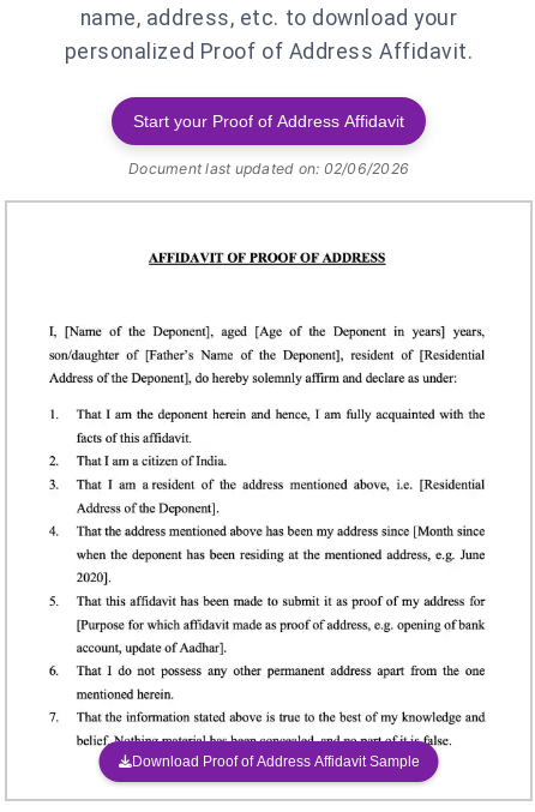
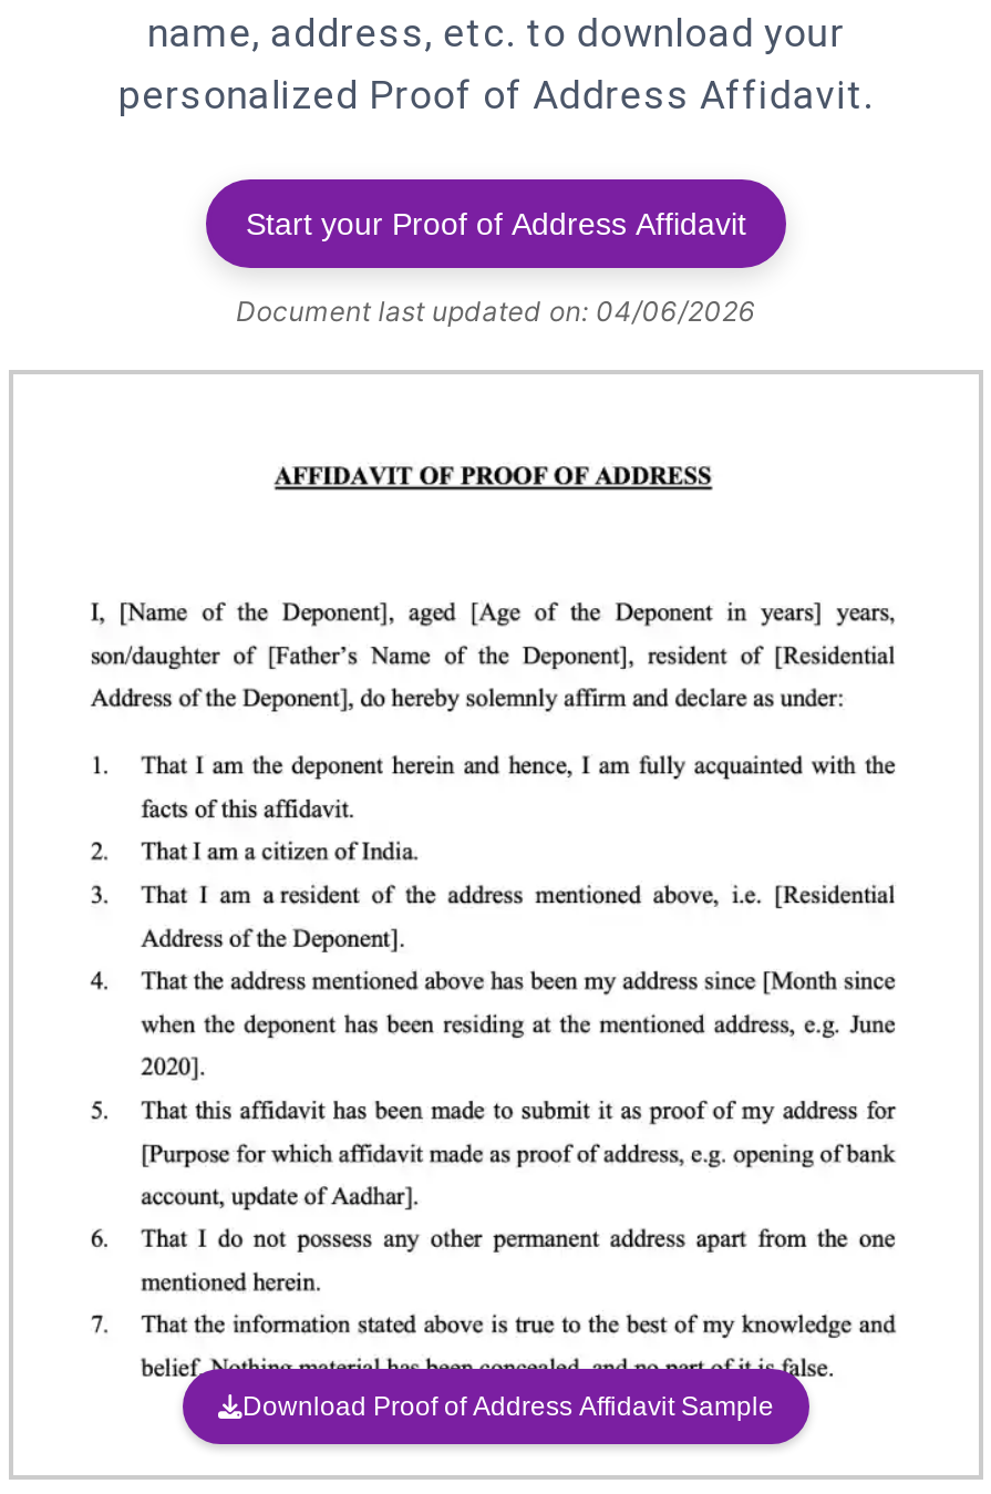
- Document last updated on: 02/06/2026
+ Document last updated on: 04/06/2026
